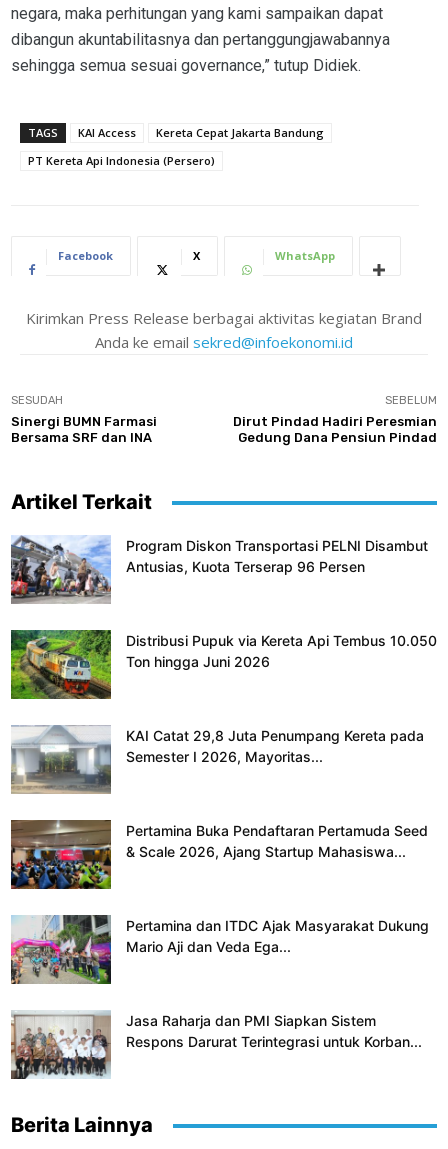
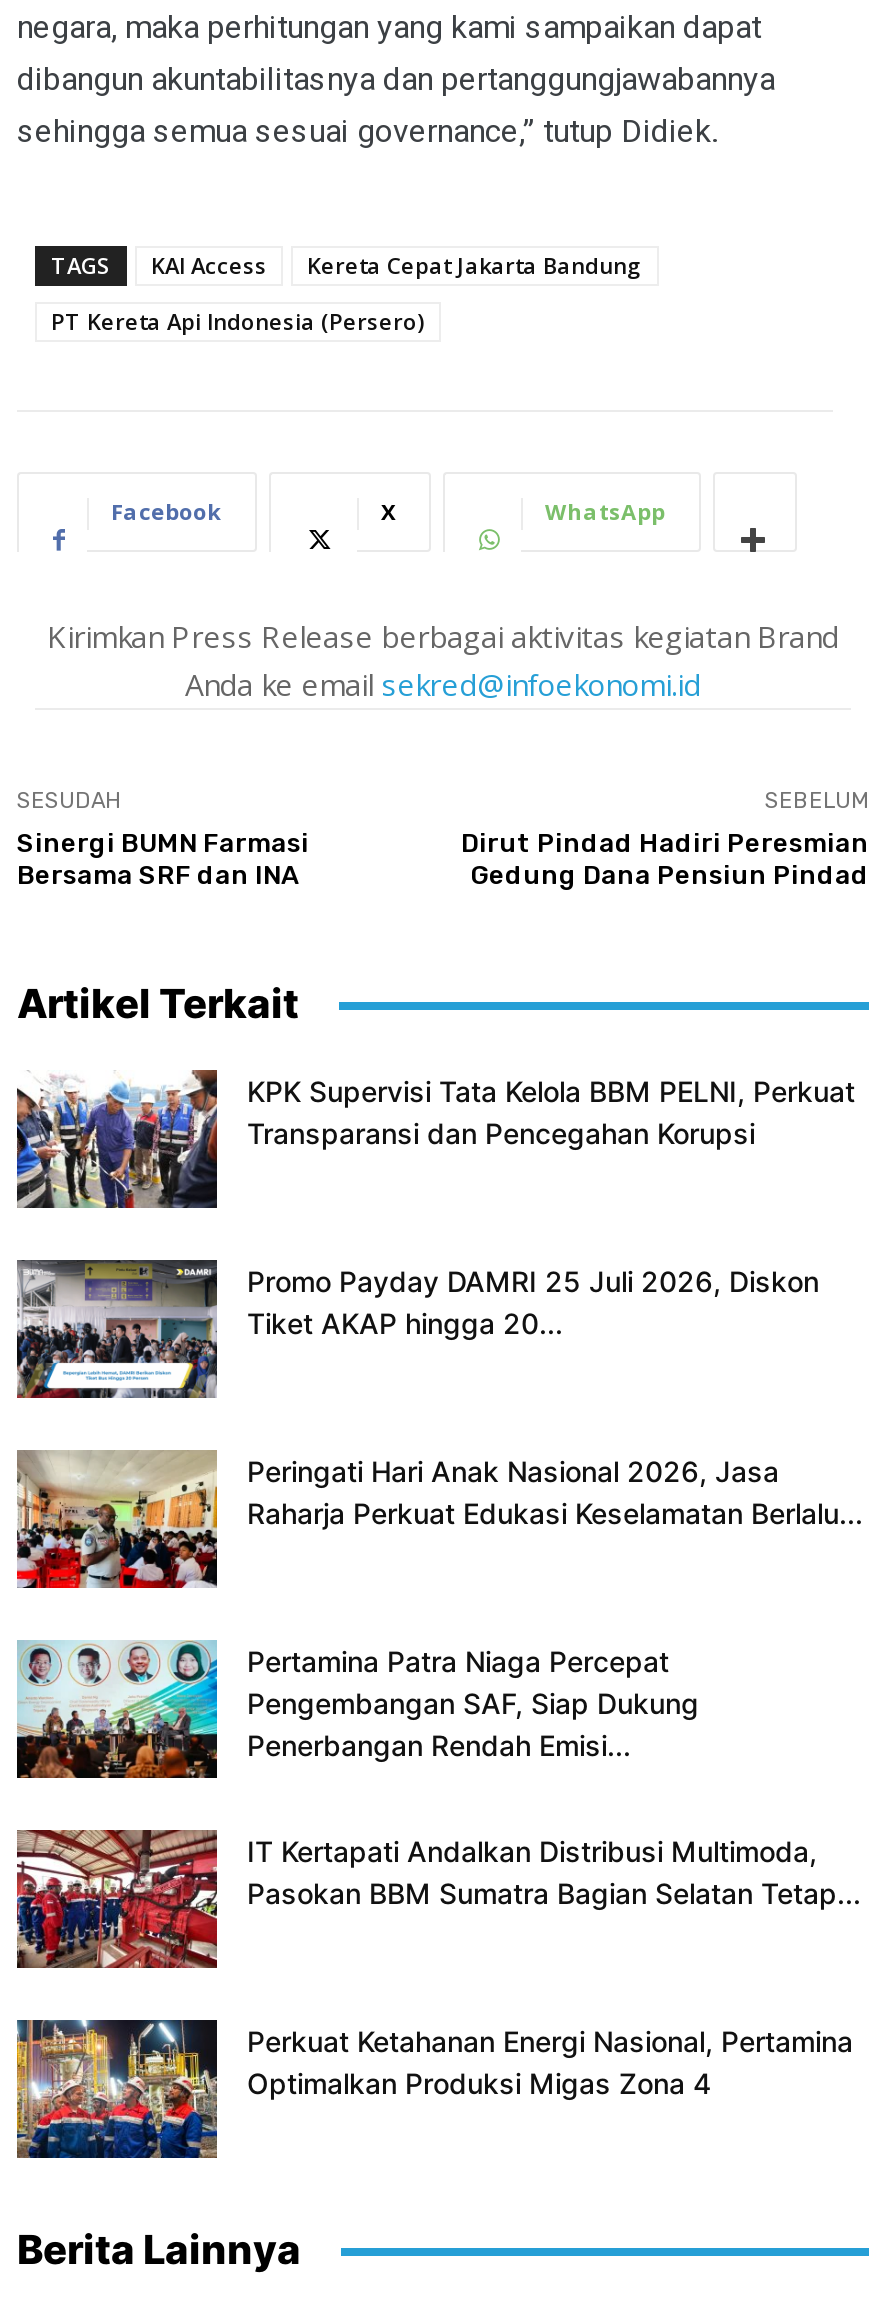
- [image]
- Program Diskon Transportasi PELNI Disambut
- Antusias, Kuota Terserap 96 Persen
+ [image]
+ KPK Supervisi Tata Kelola BBM PELNI, Perkuat
+ Transparansi dan Pencegahan Korupsi

- [image]
- Distribusi Pupuk via Kereta Api Tembus 10.050
- Ton hingga Juni 2026
+ [image]
+ Promo Payday DAMRI 25 Juli 2026, Diskon
+ Tiket AKAP hingga 20...

- [image]
- KAI Catat 29,8 Juta Penumpang Kereta pada
- Semester I 2026, Mayoritas...
+ [image]
+ Peringati Hari Anak Nasional 2026, Jasa
+ Raharja Perkuat Edukasi Keselamatan Berlalu...

- [image]
- Pertamina Buka Pendaftaran Pertamuda Seed
- & Scale 2026, Ajang Startup Mahasiswa...
+ [image]
+ Pertamina Patra Niaga Percepat
+ Pengembangan SAF, Siap Dukung
+ Penerbangan Rendah Emisi...

- [image]
- Pertamina dan ITDC Ajak Masyarakat Dukung
- Mario Aji dan Veda Ega...
+ [image]
+ IT Kertapati Andalkan Distribusi Multimoda,
+ Pasokan BBM Sumatra Bagian Selatan Tetap...

- [image]
- Jasa Raharja dan PMI Siapkan Sistem
- Respons Darurat Terintegrasi untuk Korban...
+ [image]
+ Perkuat Ketahanan Energi Nasional, Pertamina
+ Optimalkan Produksi Migas Zona 4
